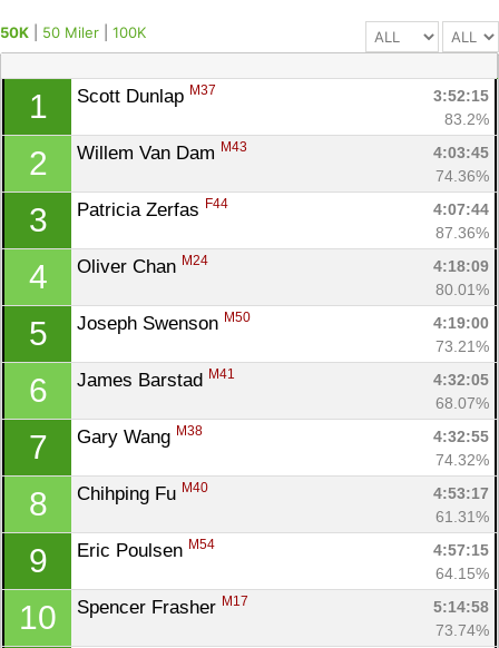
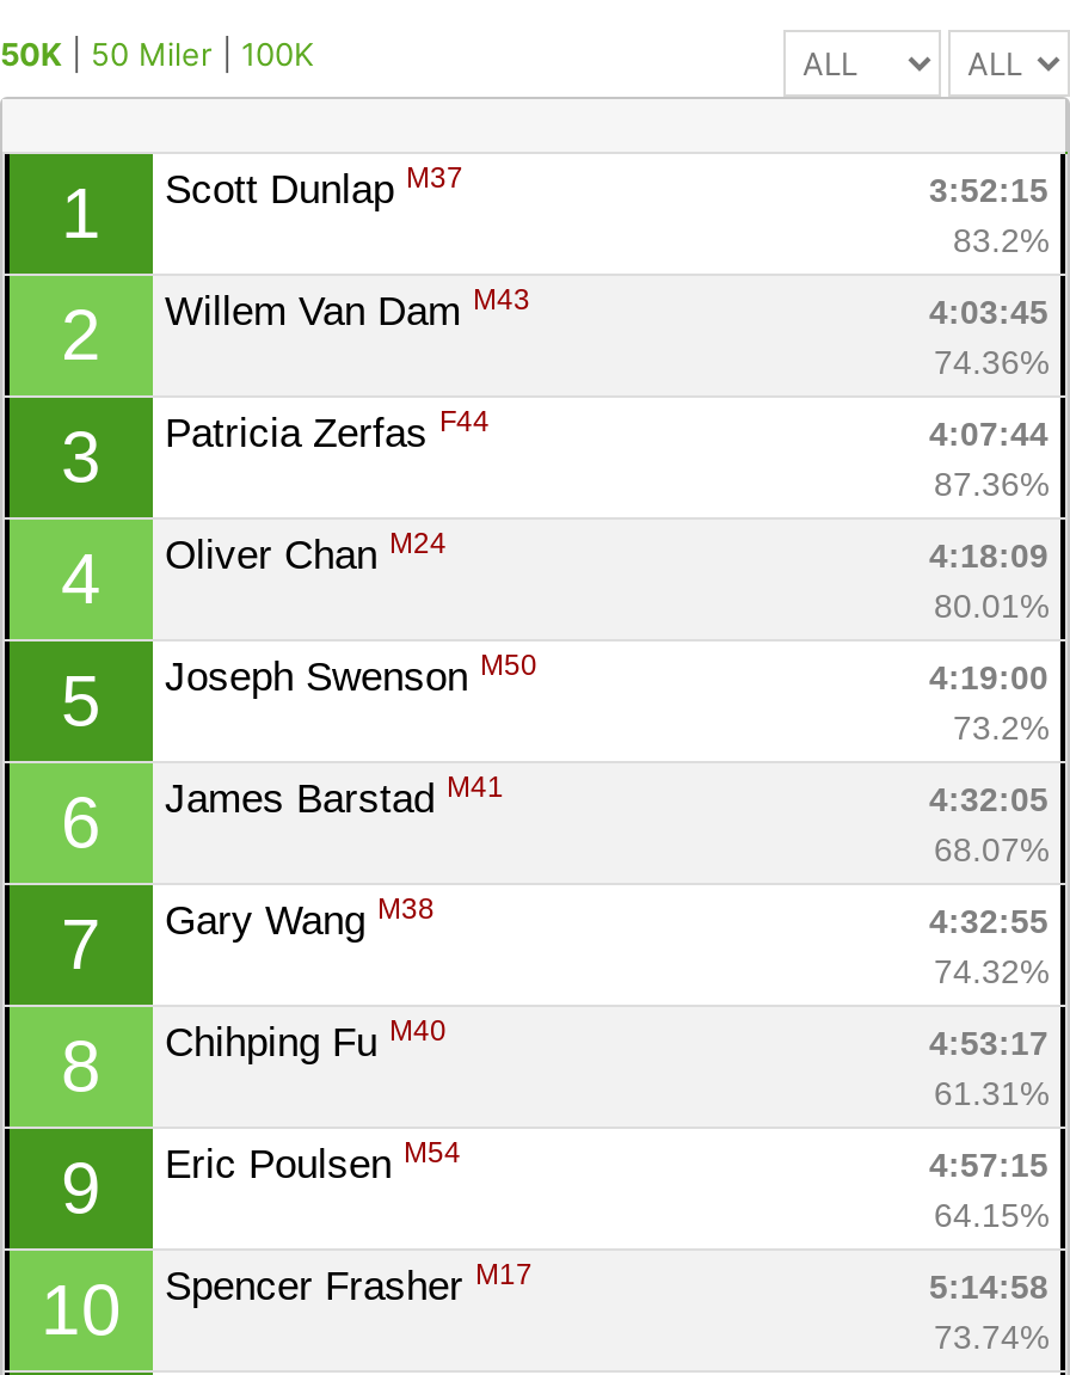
- 73.21%
+ 73.2%
